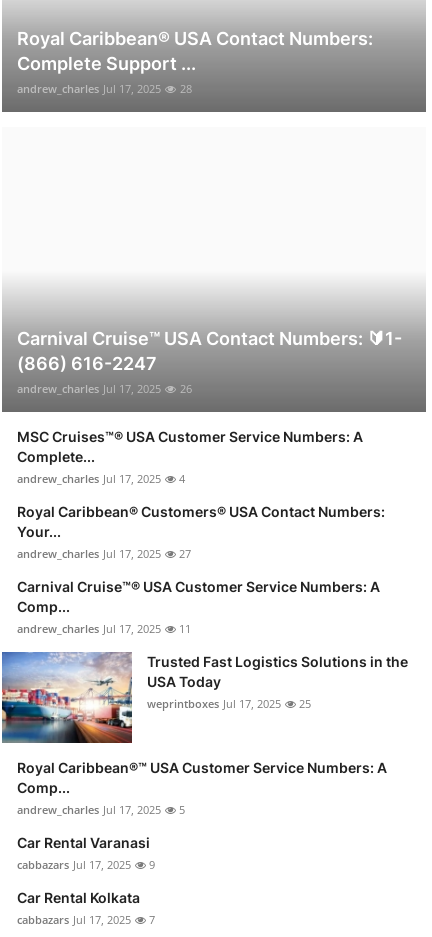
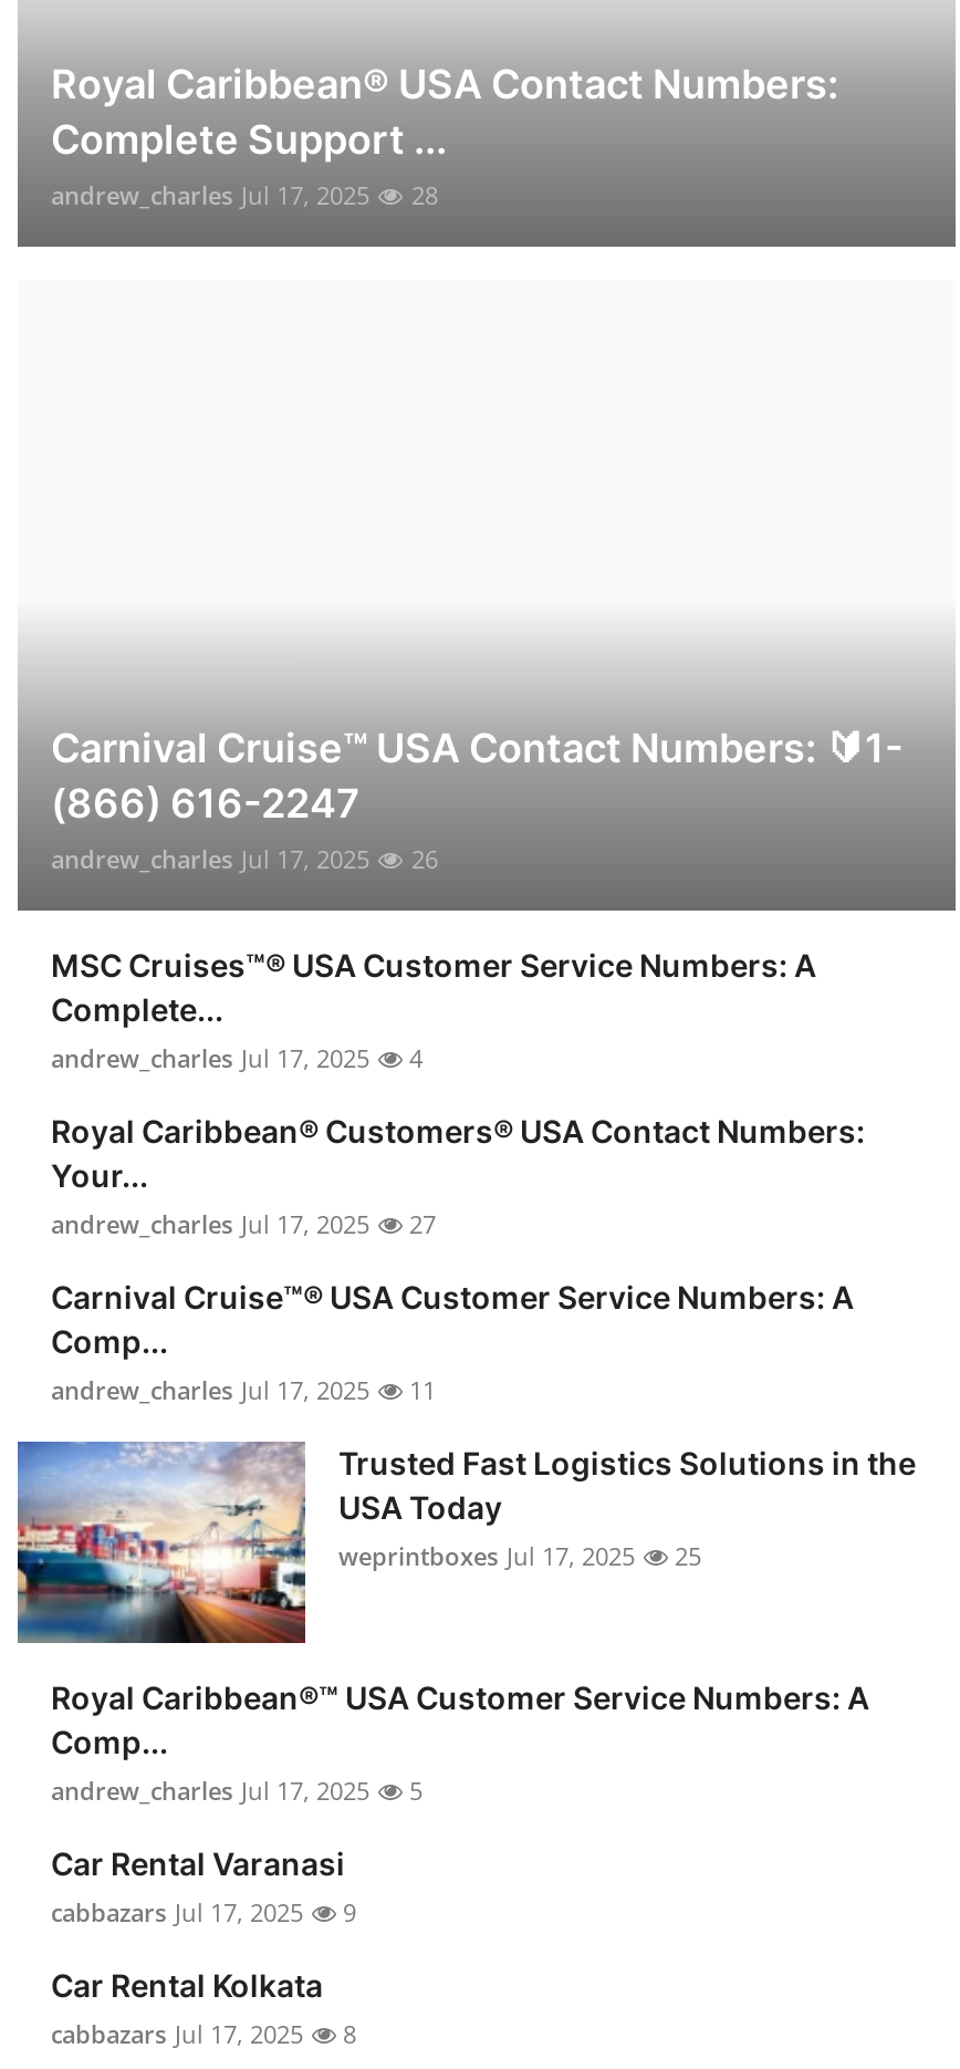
- cabbazars Jul 17, 2025 7
+ cabbazars Jul 17, 2025 8
